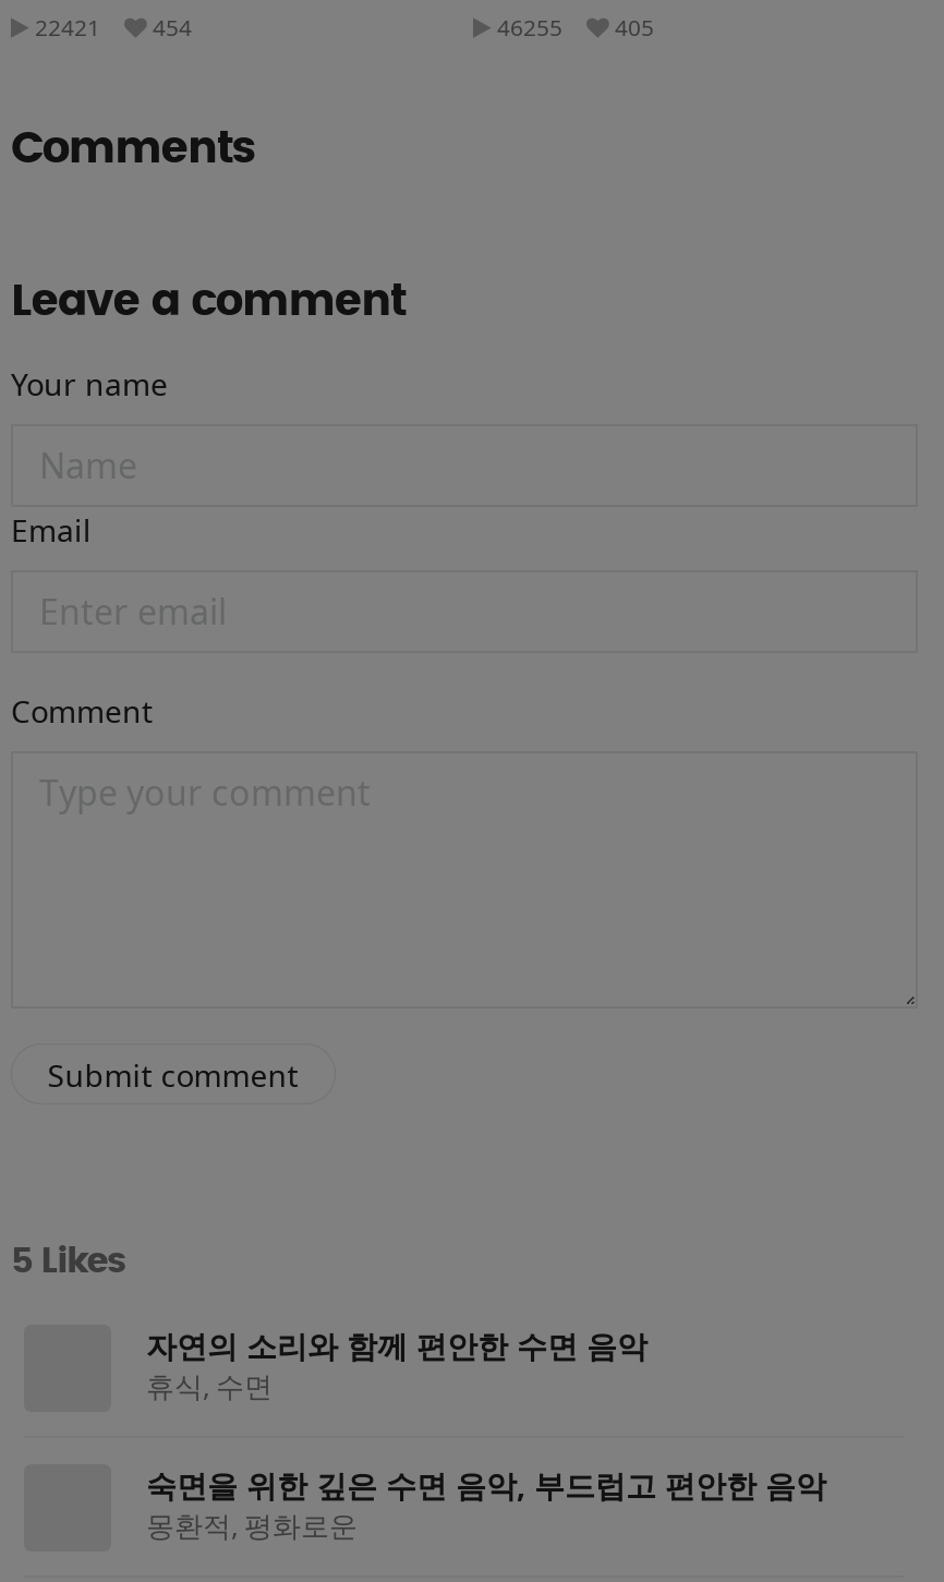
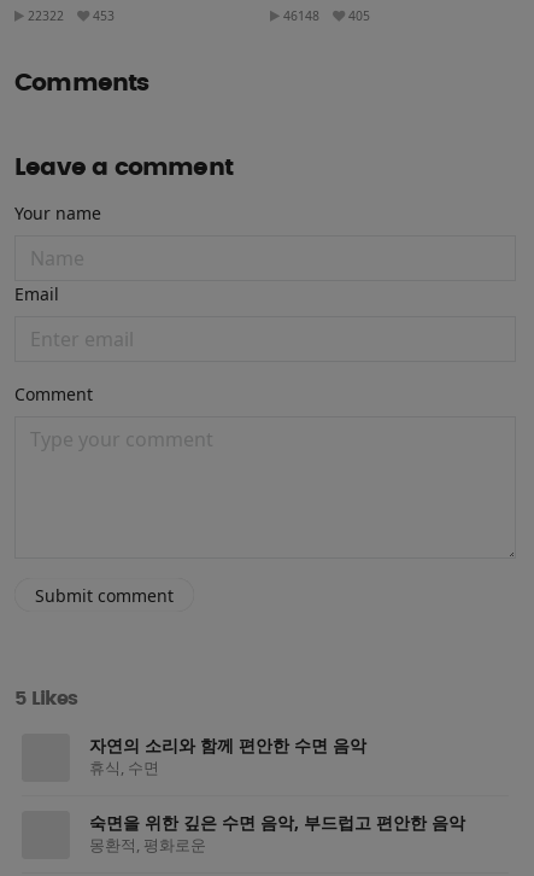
- 22421
+ 22322

- 454
+ 453

- 46255 405
+ 46148 405
